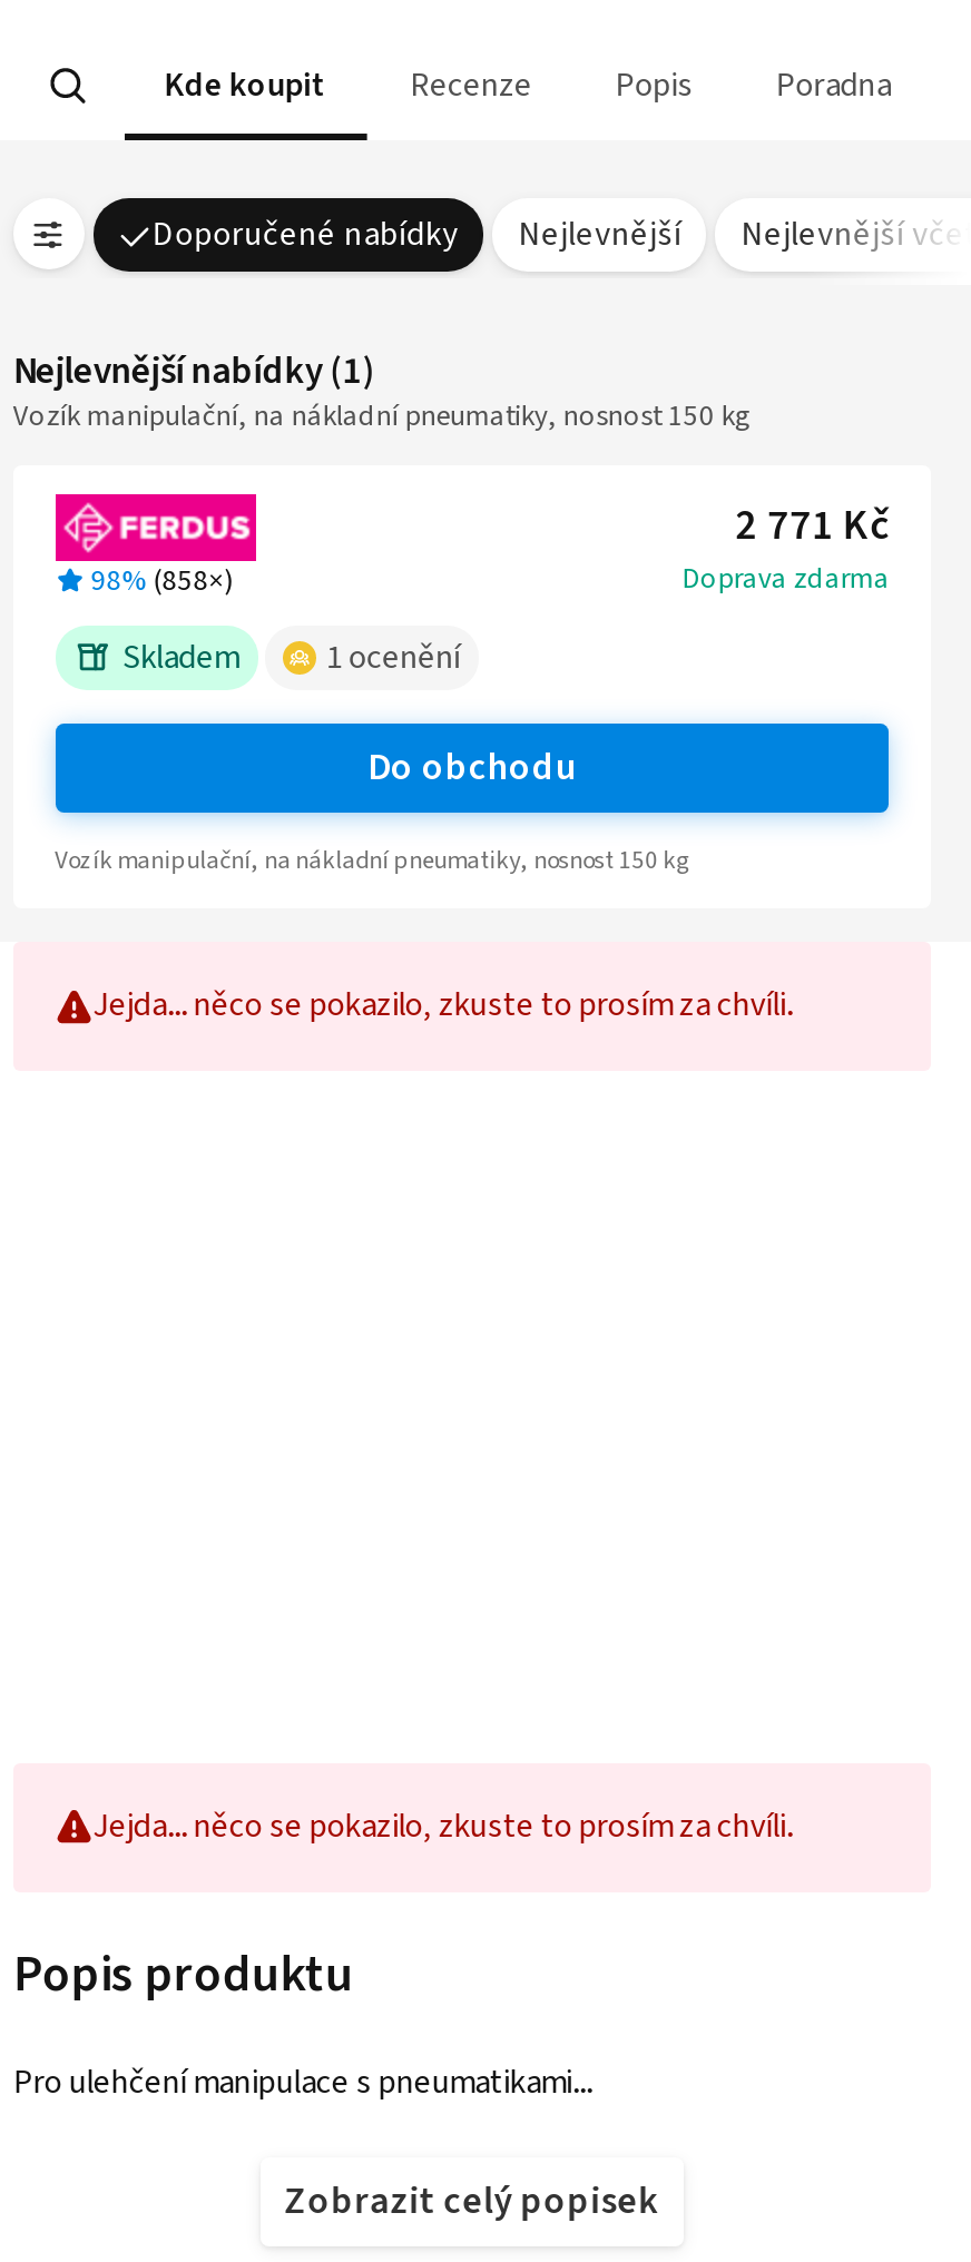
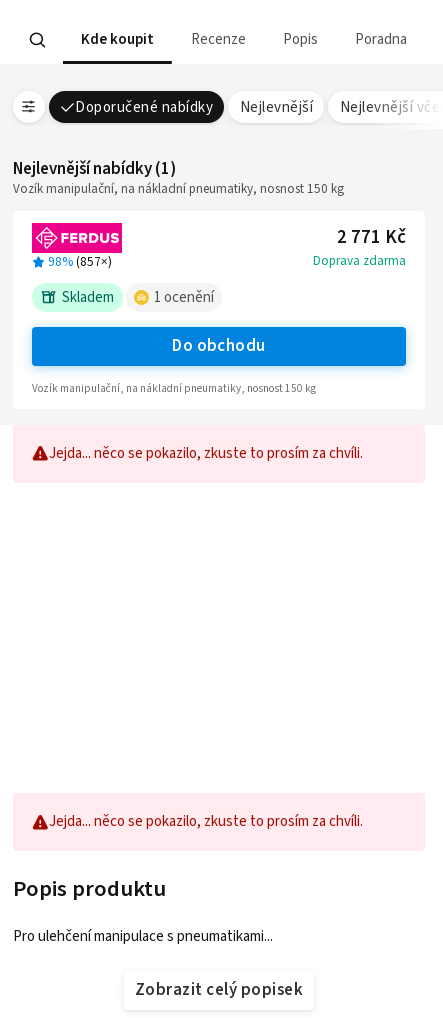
- 98%(858×)
+ 98%(857×)
